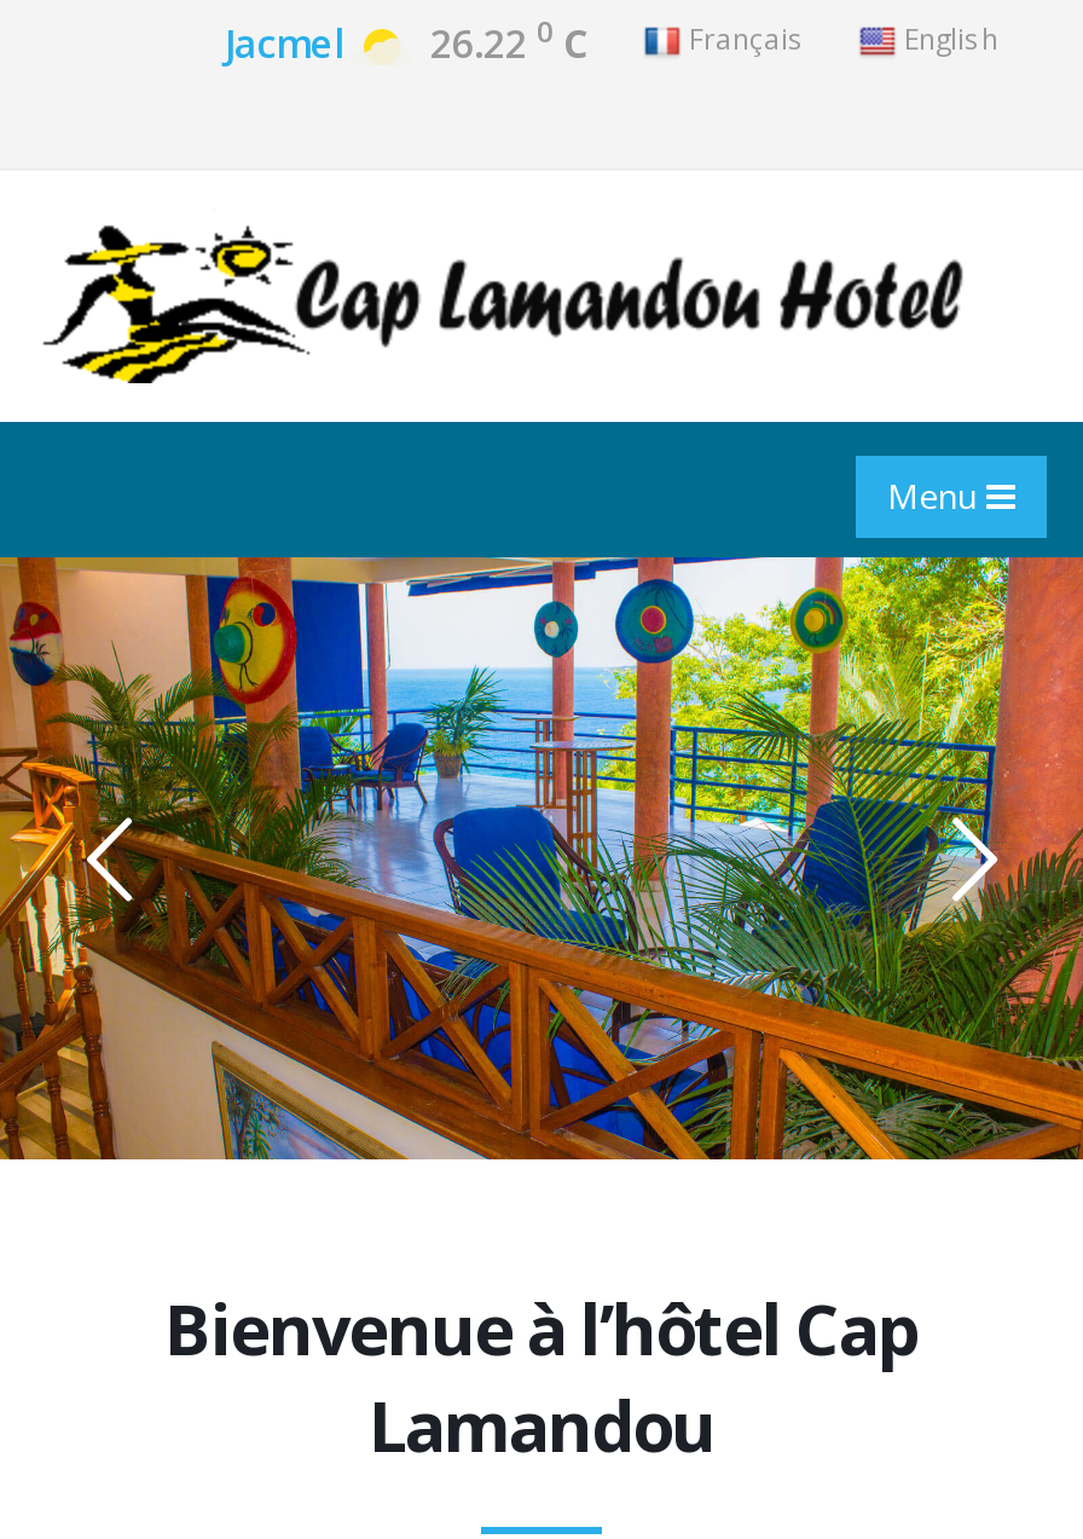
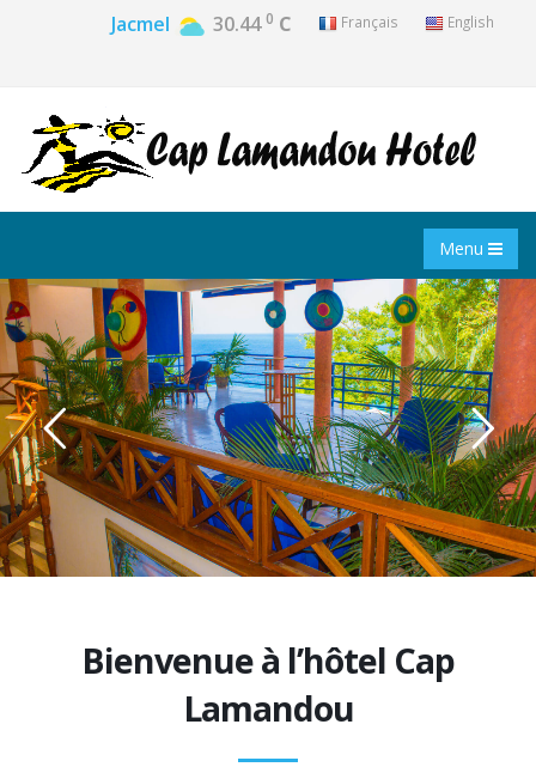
- Jacmel 26.22 0 C
+ Jacmel 30.44 0 C
